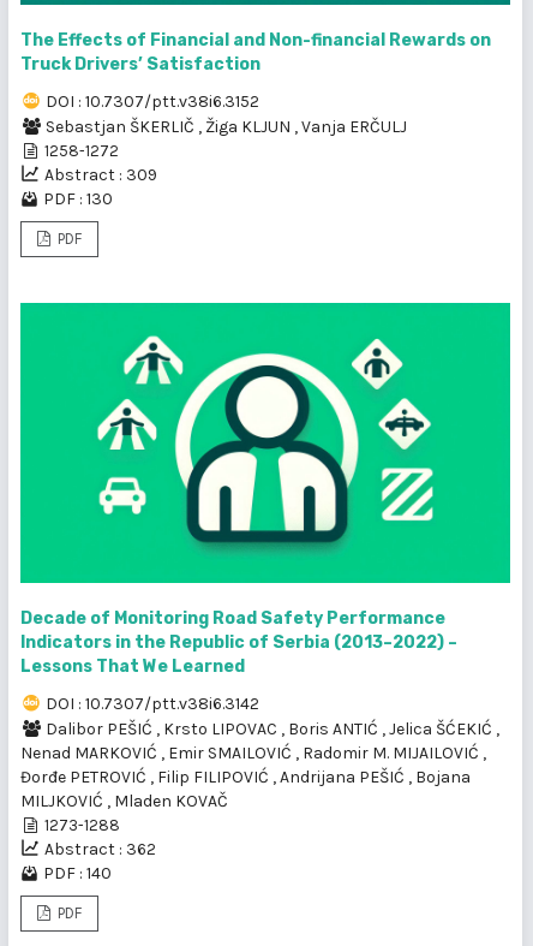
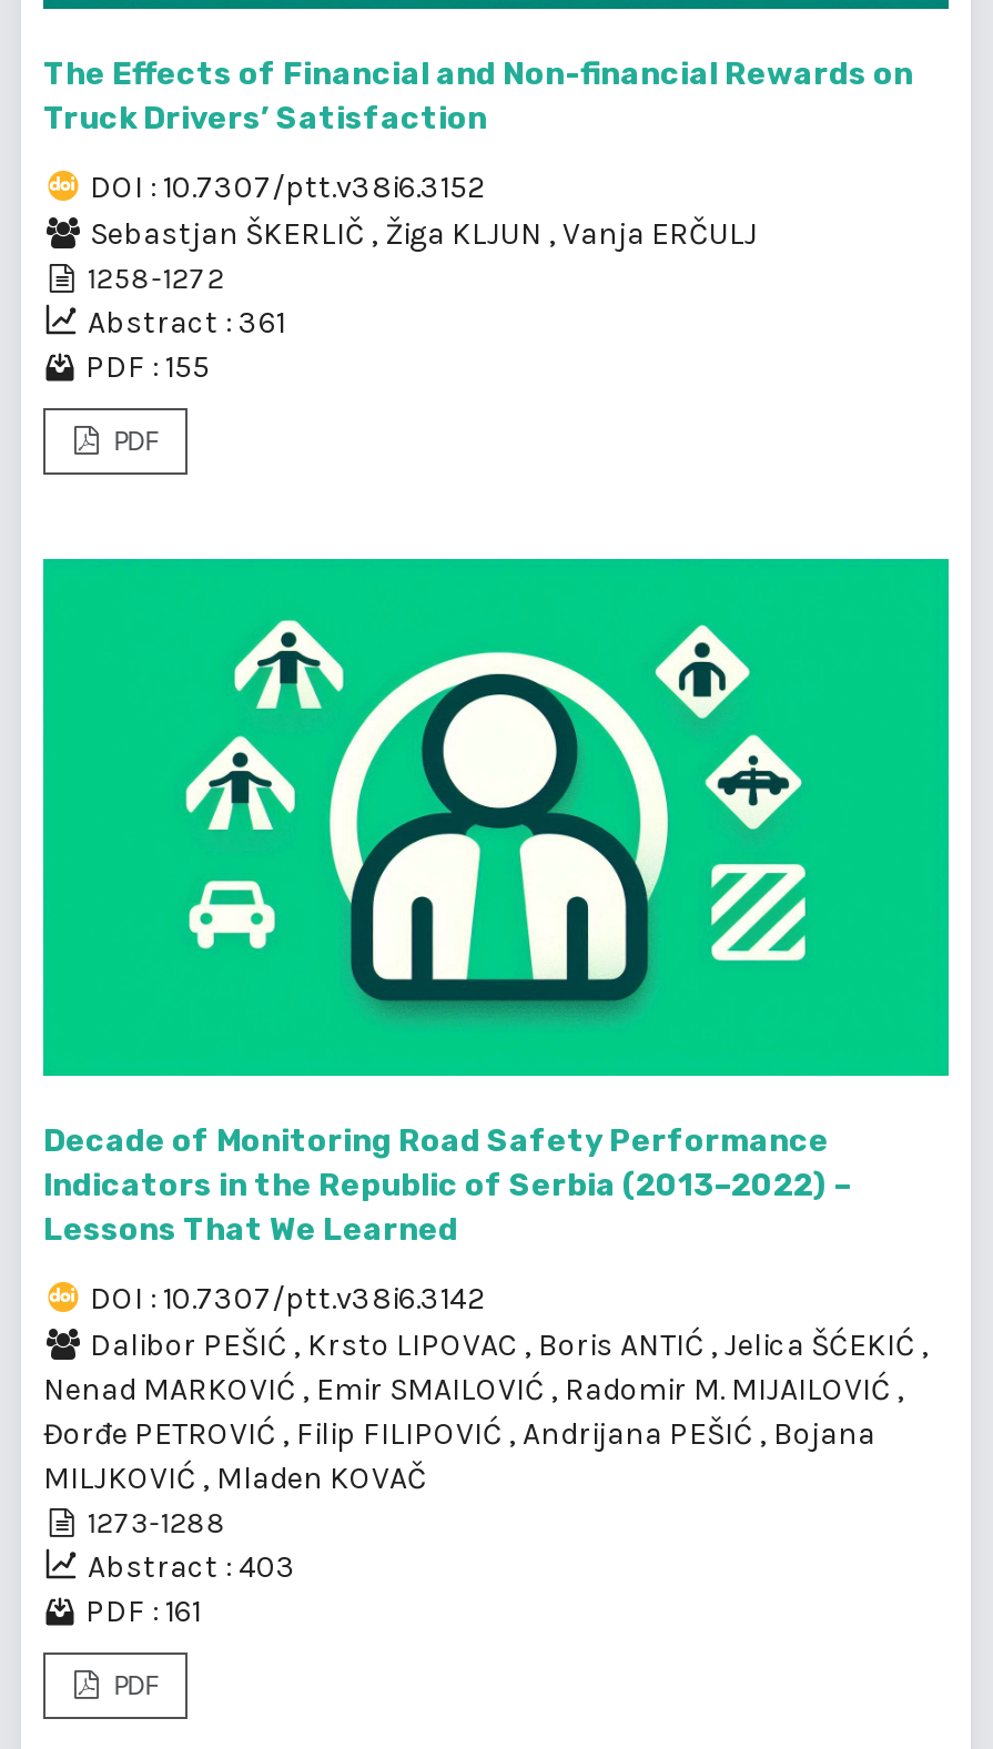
- Abstract : 309
+ Abstract : 361

- PDF : 130
+ PDF : 155

- Abstract : 362
+ Abstract : 403

- PDF : 140
+ PDF : 161
